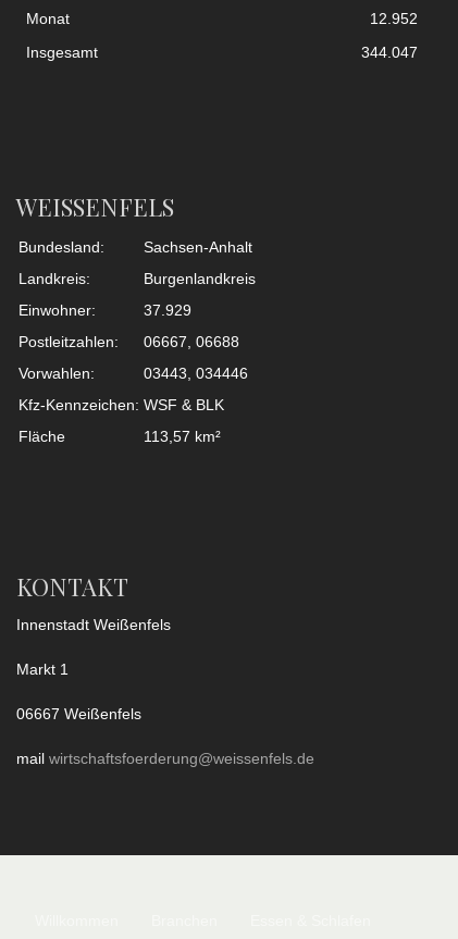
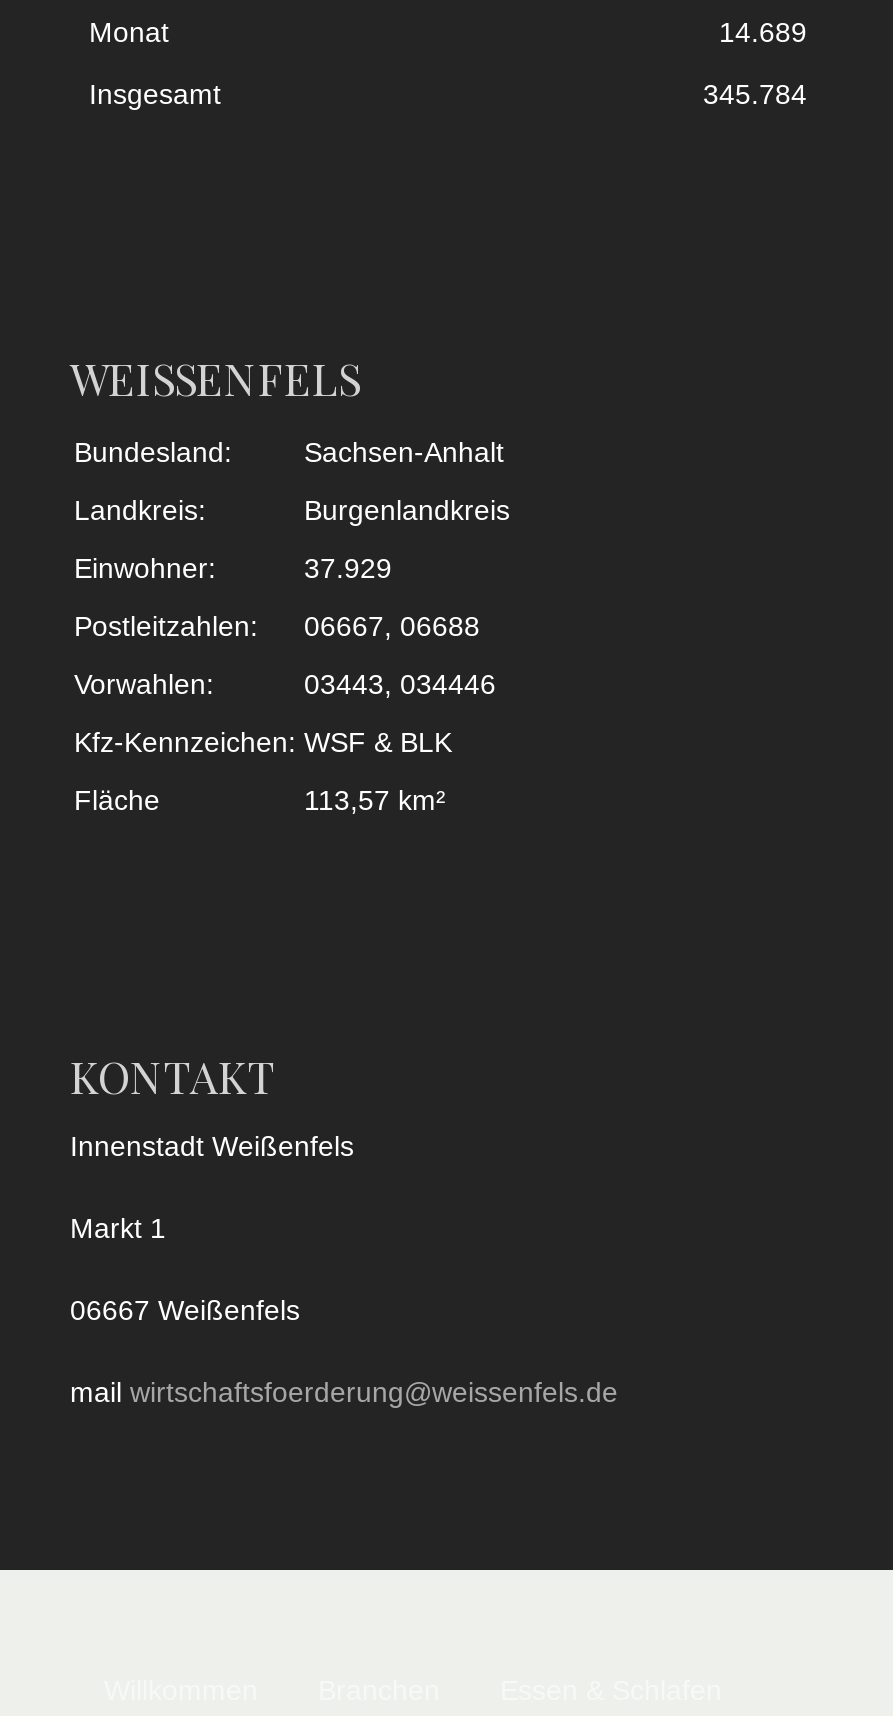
- 12.952
+ 14.689

- 344.047
+ 345.784
